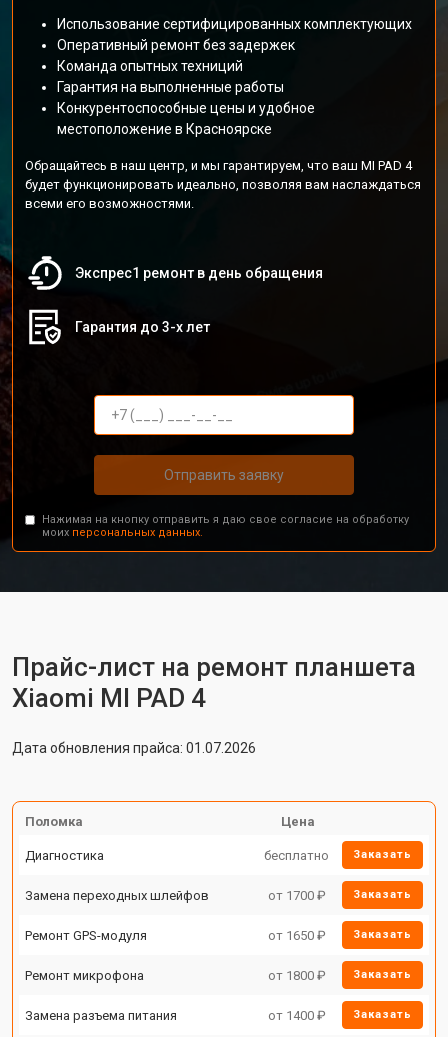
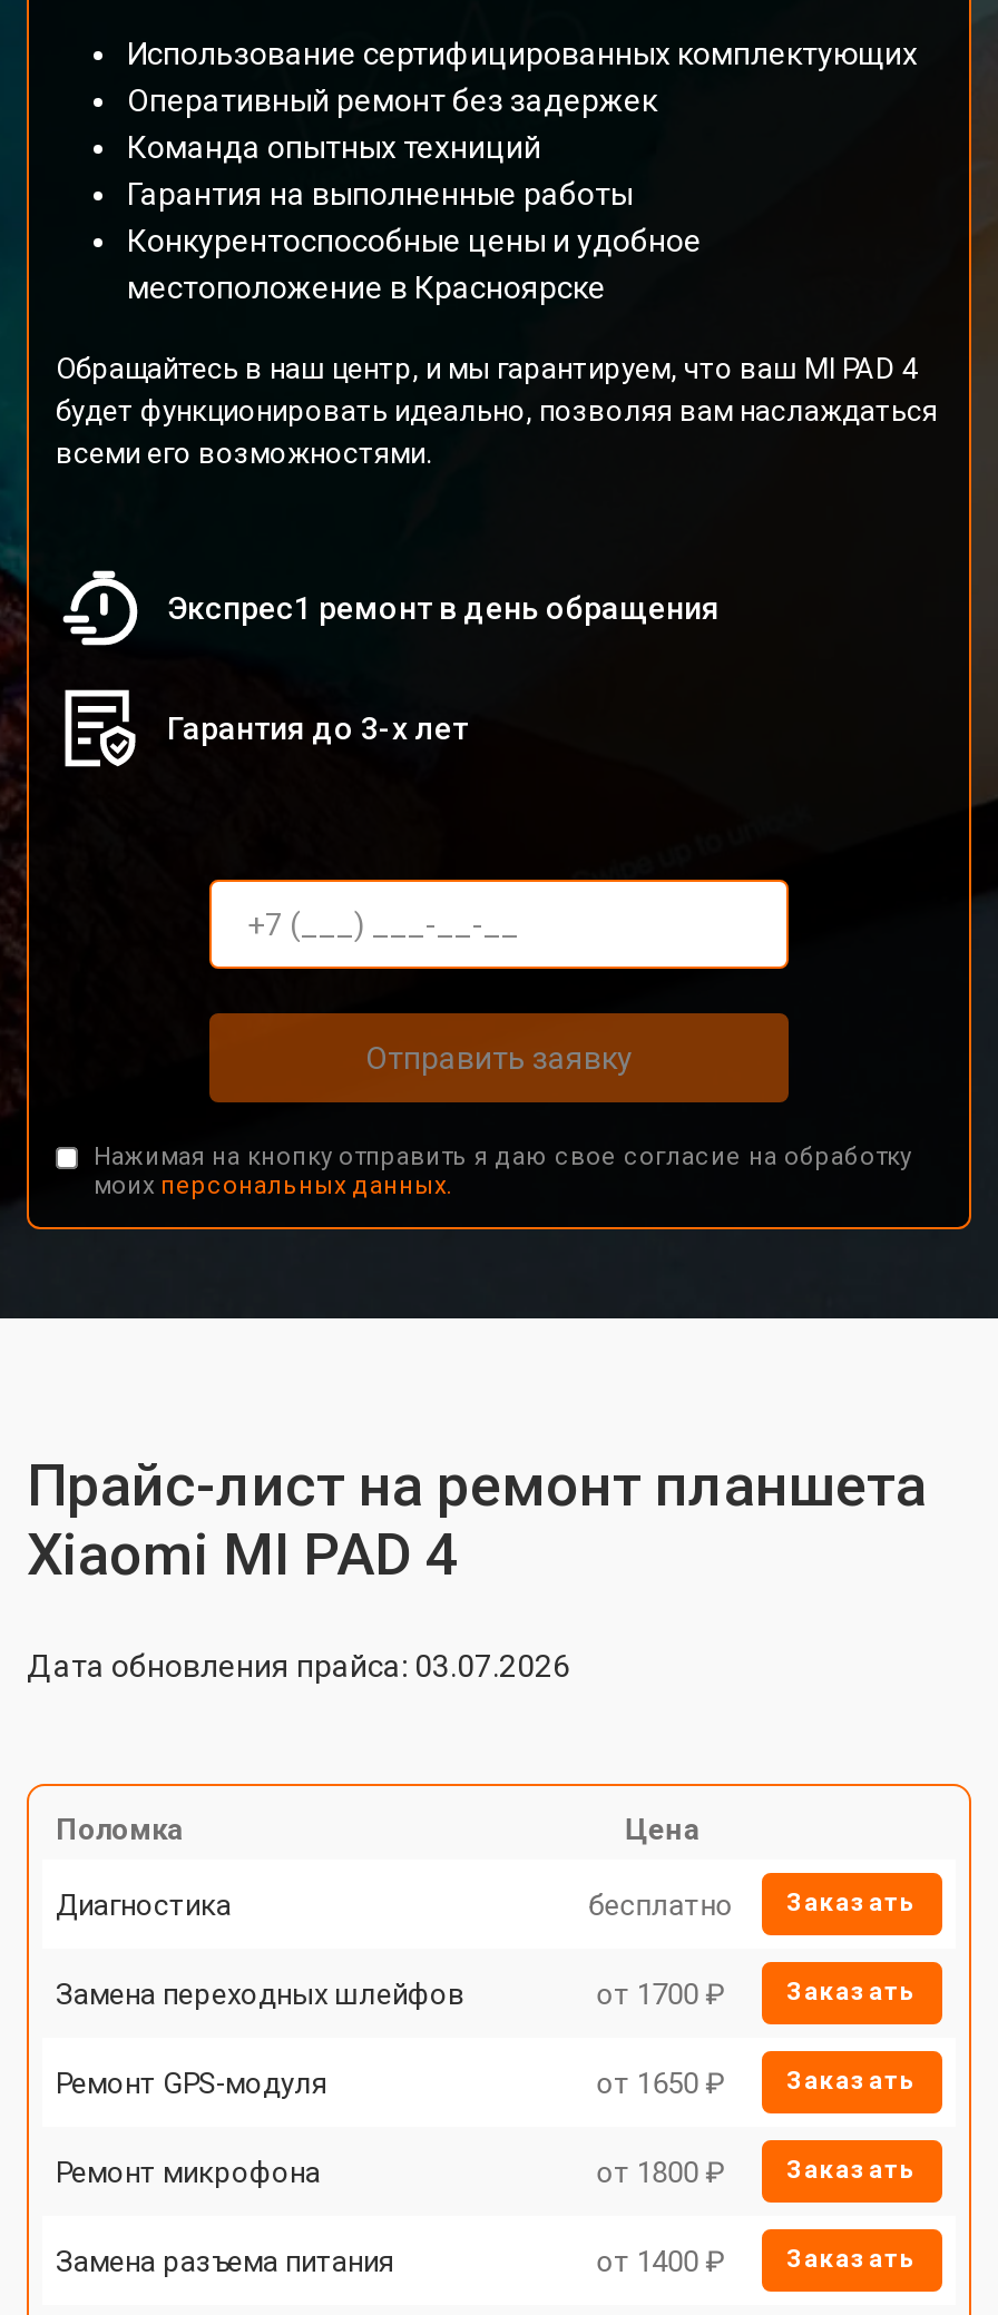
- Дата обновления прайса: 01.07.2026
+ Дата обновления прайса: 03.07.2026
